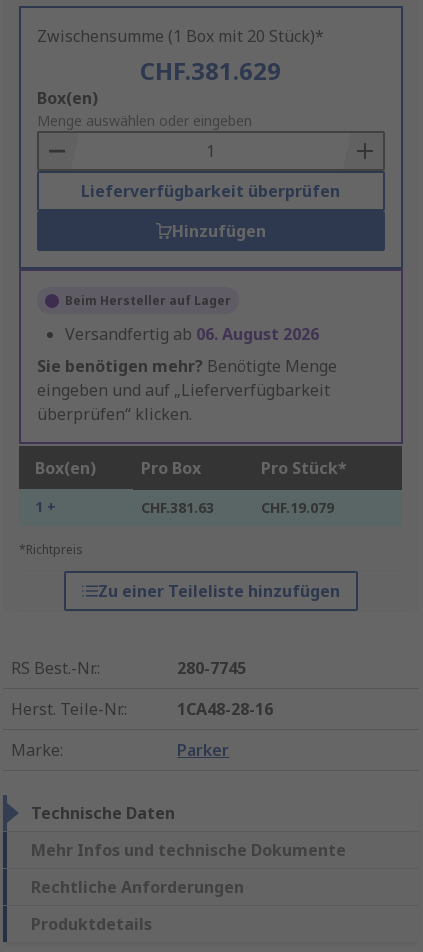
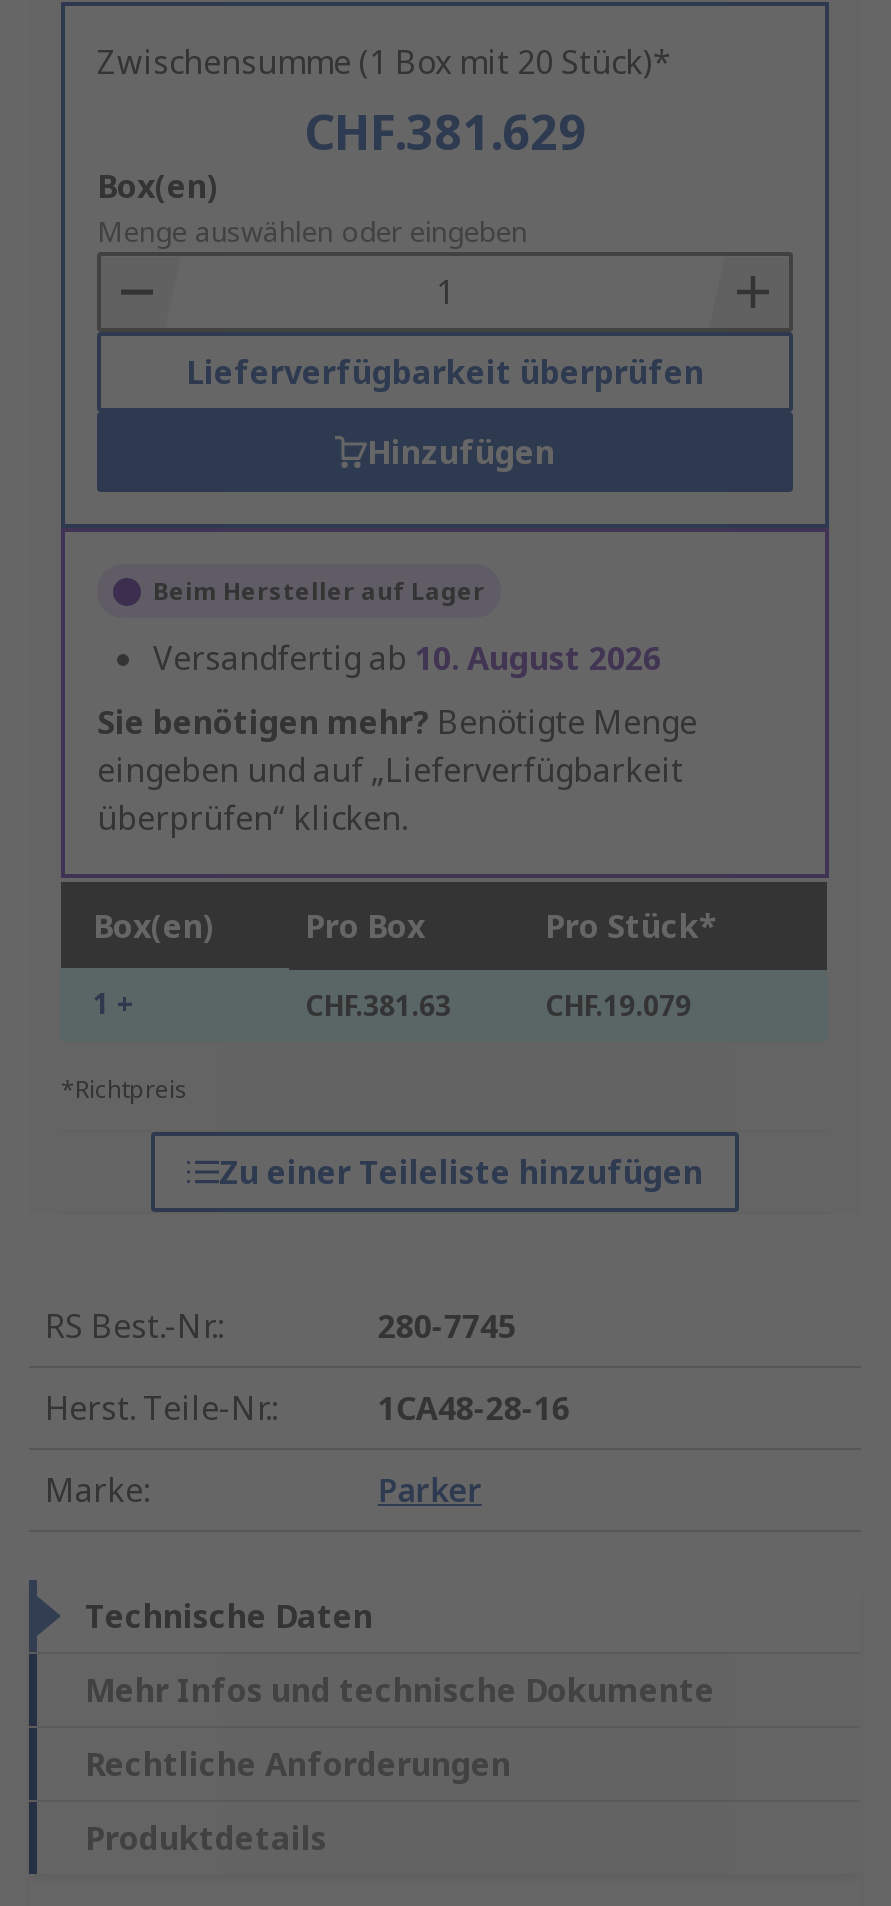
- Versandfertig ab 06. August 2026
+ Versandfertig ab 10. August 2026
